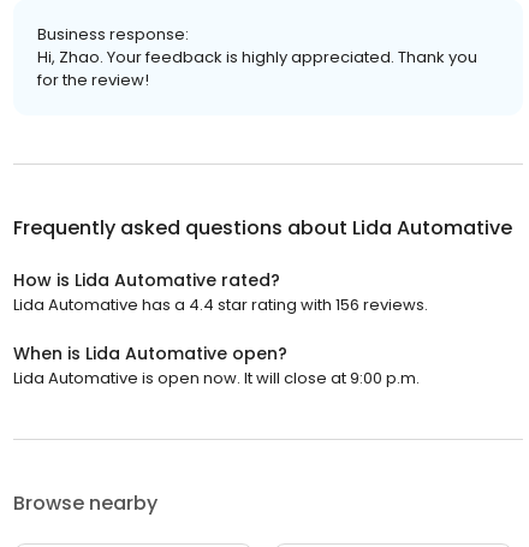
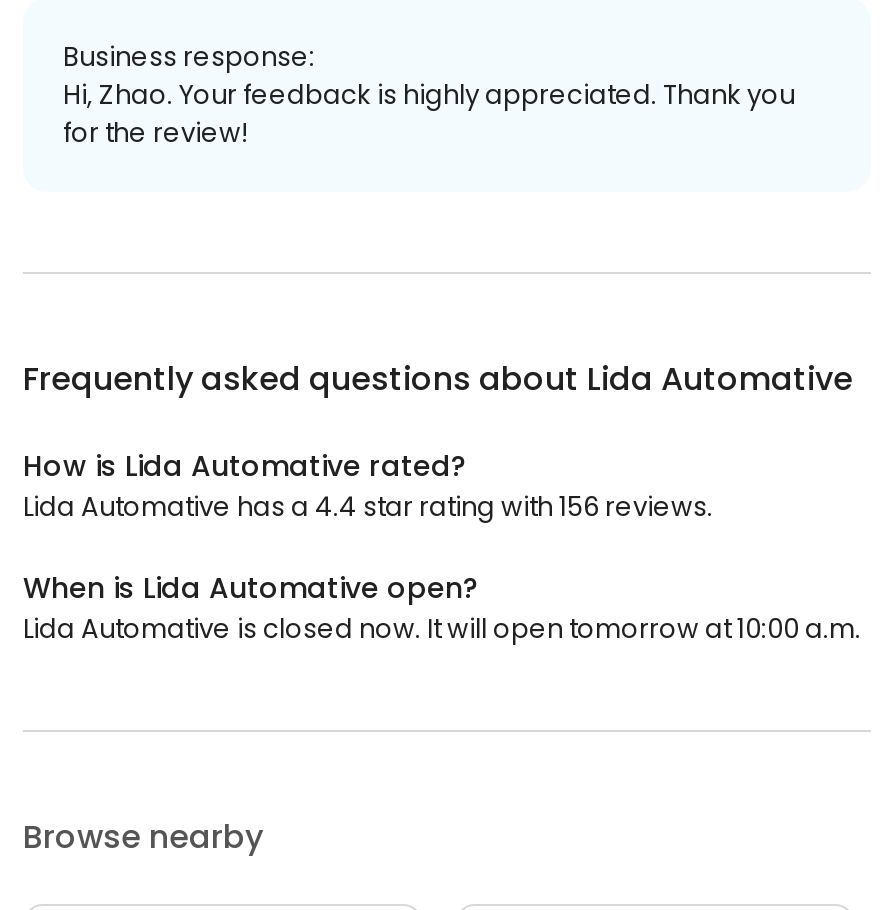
- Lida Automative is open now. It will close at 9:00 p.m.
+ Lida Automative is closed now. It will open tomorrow at 10:00 a.m.
